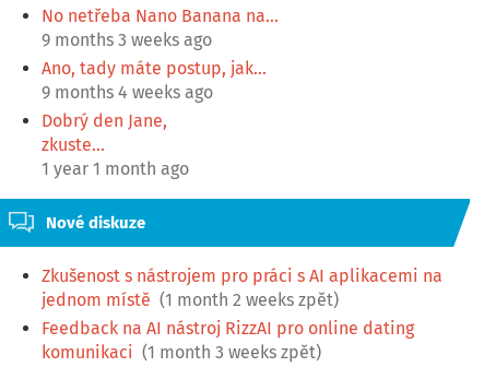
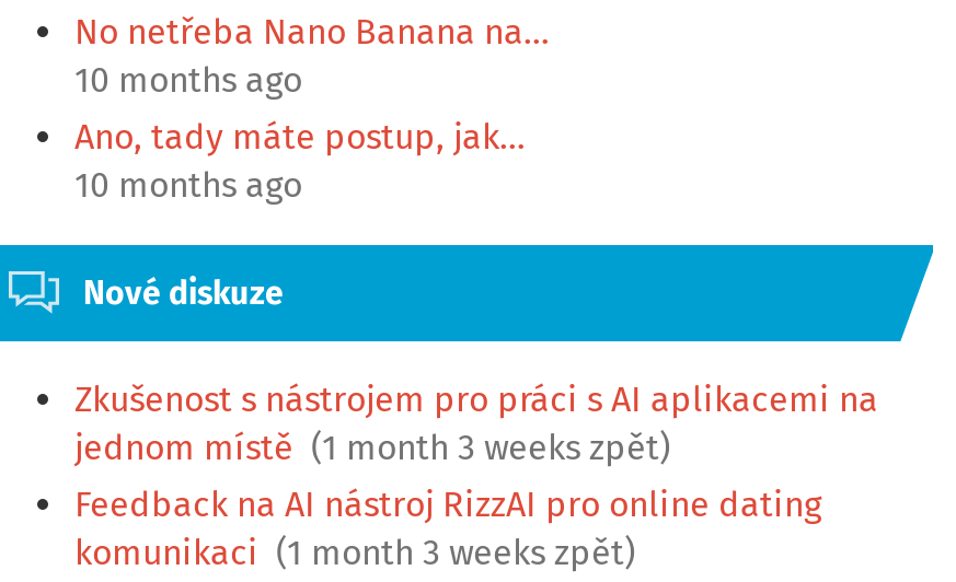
- 9 months 3 weeks ago
+ 10 months ago

- 9 months 4 weeks ago
- Dobrý den Jane,
- zkuste…
- 1 year 1 month ago
+ 10 months ago

- jednom místě (1 month 2 weeks zpět)
+ jednom místě (1 month 3 weeks zpět)
